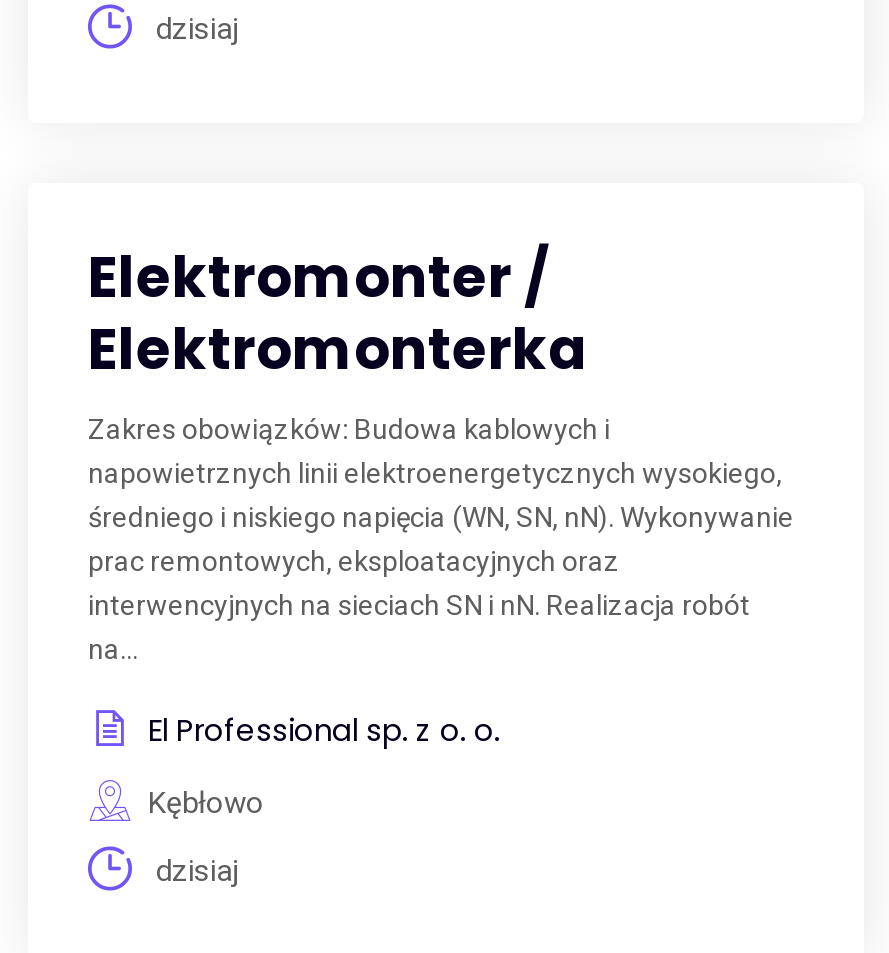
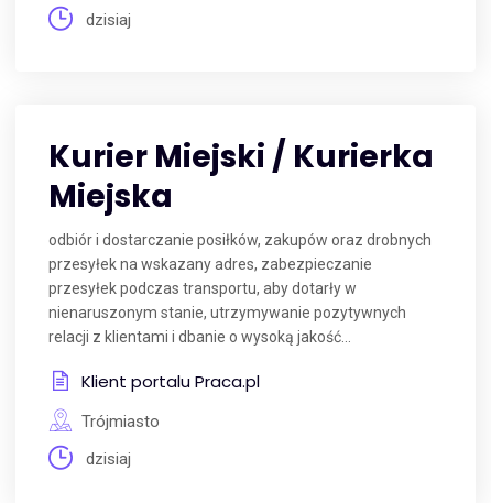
- Elektromonter /
- Elektromonterka
- Zakres obowiązków: Budowa kablowych i
- napowietrznych linii elektroenergetycznych wysokiego,
- średniego i niskiego napięcia (WN, SN, nN). Wykonywanie
- prac remontowych, eksploatacyjnych oraz
- interwencyjnych na sieciach SN i nN. Realizacja robót
- na...
+ Kurier Miejski / Kurierka
+ Miejska
+ odbiór i dostarczanie posiłków, zakupów oraz drobnych
+ przesyłek na wskazany adres, zabezpieczanie
+ przesyłek podczas transportu, aby dotarły w
+ nienaruszonym stanie, utrzymywanie pozytywnych
+ relacji z klientami i dbanie o wysoką jakość...

- El Professional sp. z o. o.
+ Klient portalu Praca.pl

- Kębłowo
+ Trójmiasto
